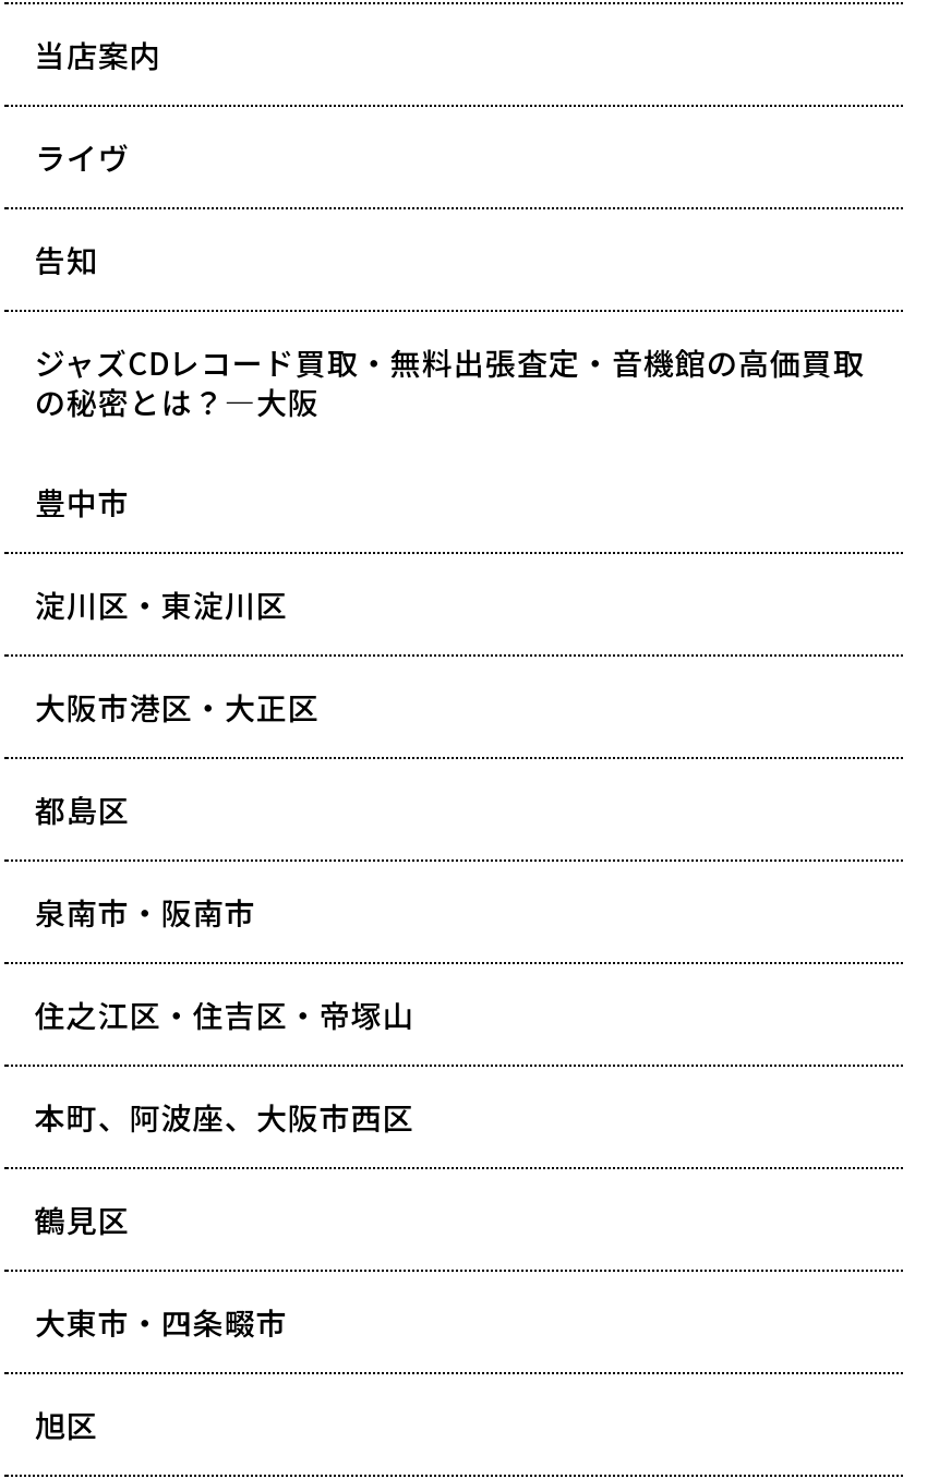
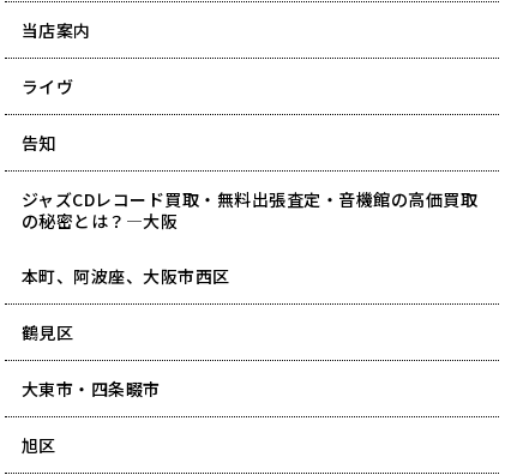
- 豊中市
- 淀川区・東淀川区
- 大阪市港区・大正区
- 都島区
- 泉南市・阪南市
- 住之江区・住吉区・帝塚山
